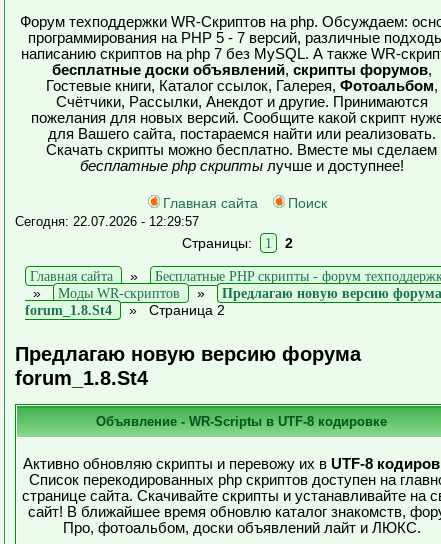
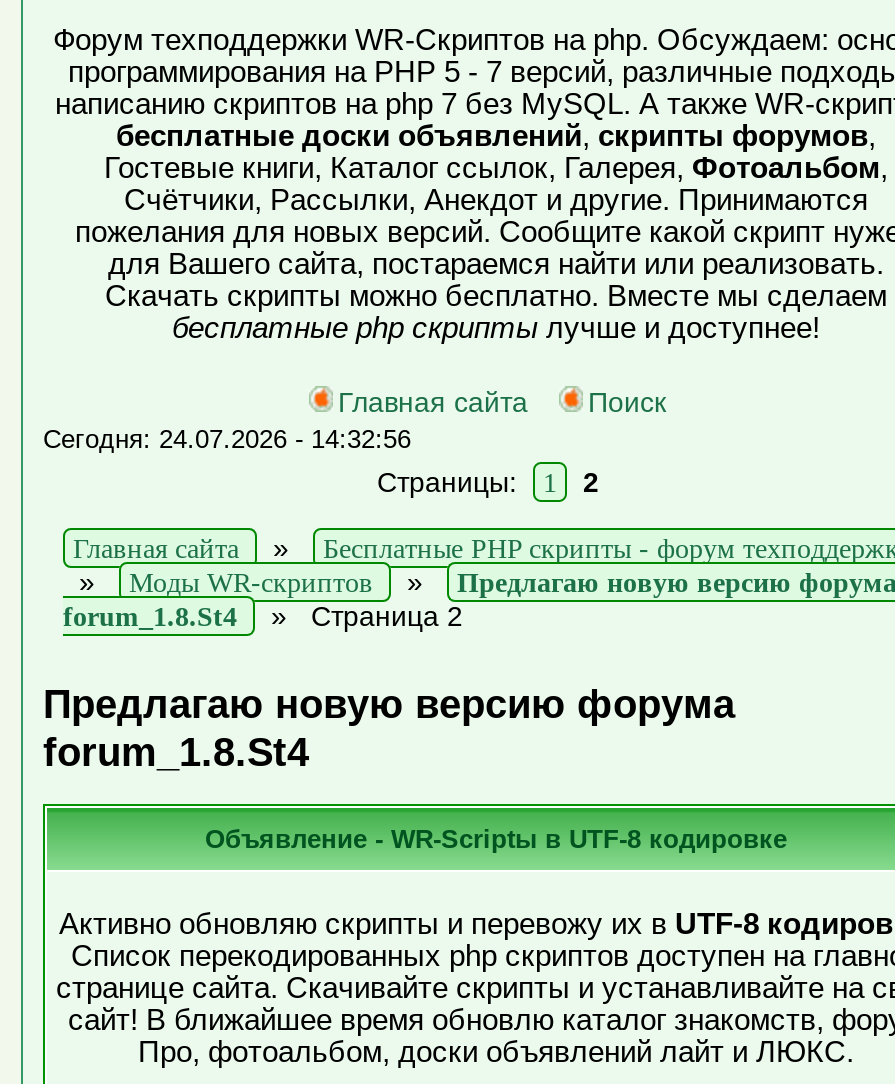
- Сегодня: 22.07.2026 - 12:29:57
+ Сегодня: 24.07.2026 - 14:32:56
